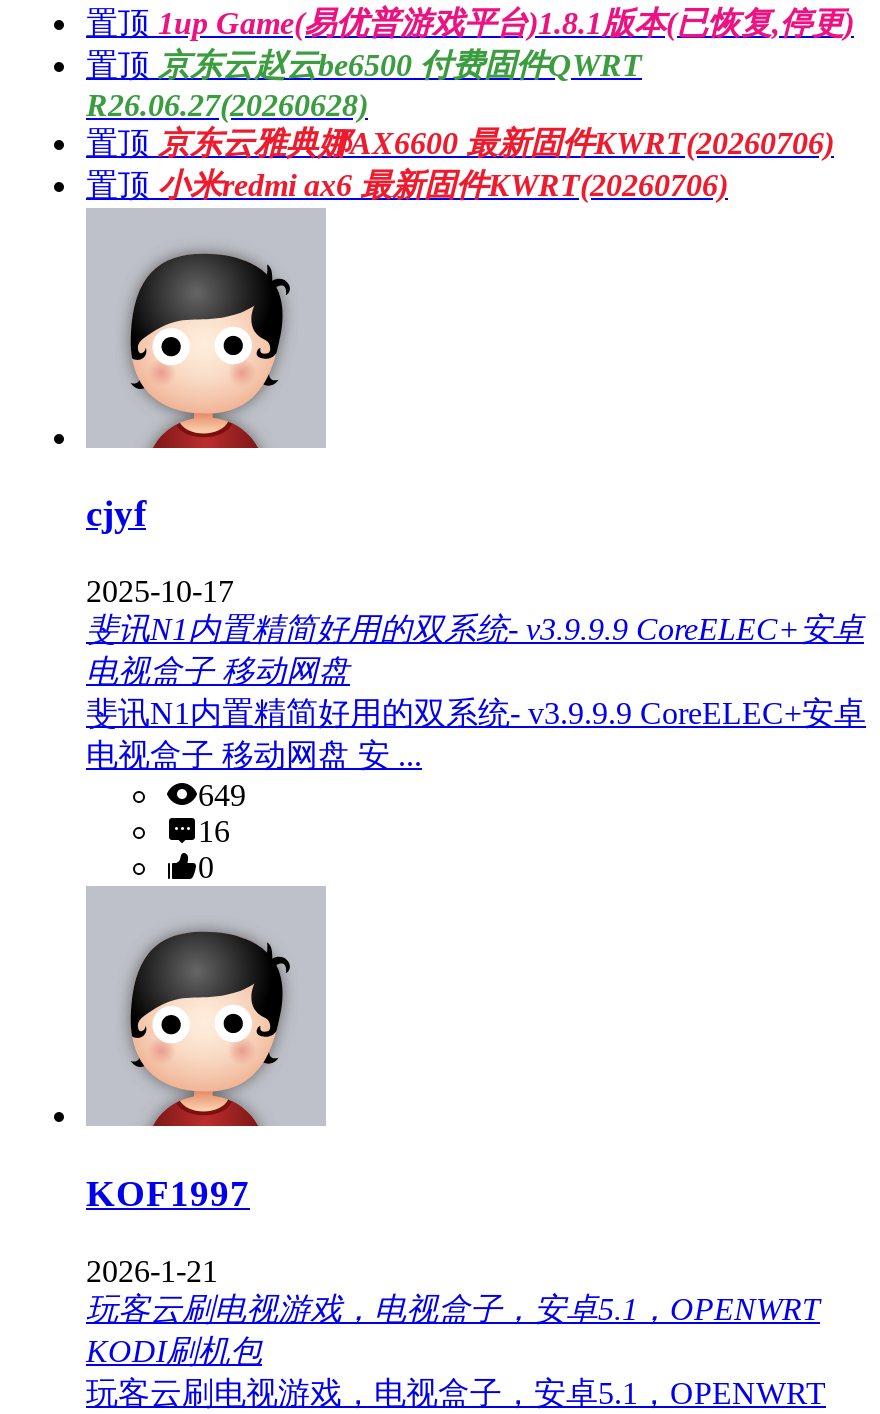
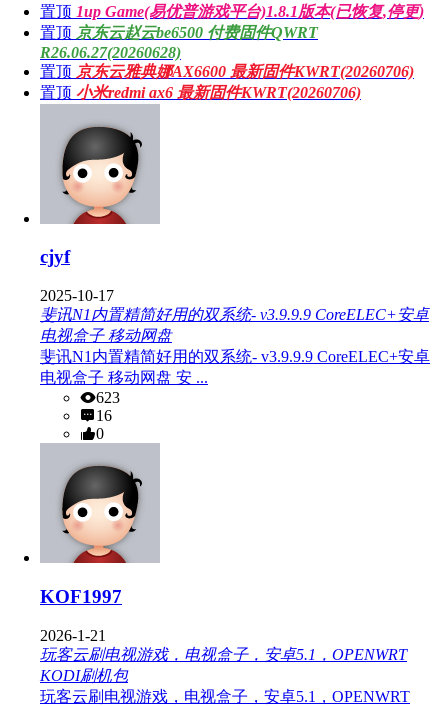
- 649
+ 623
